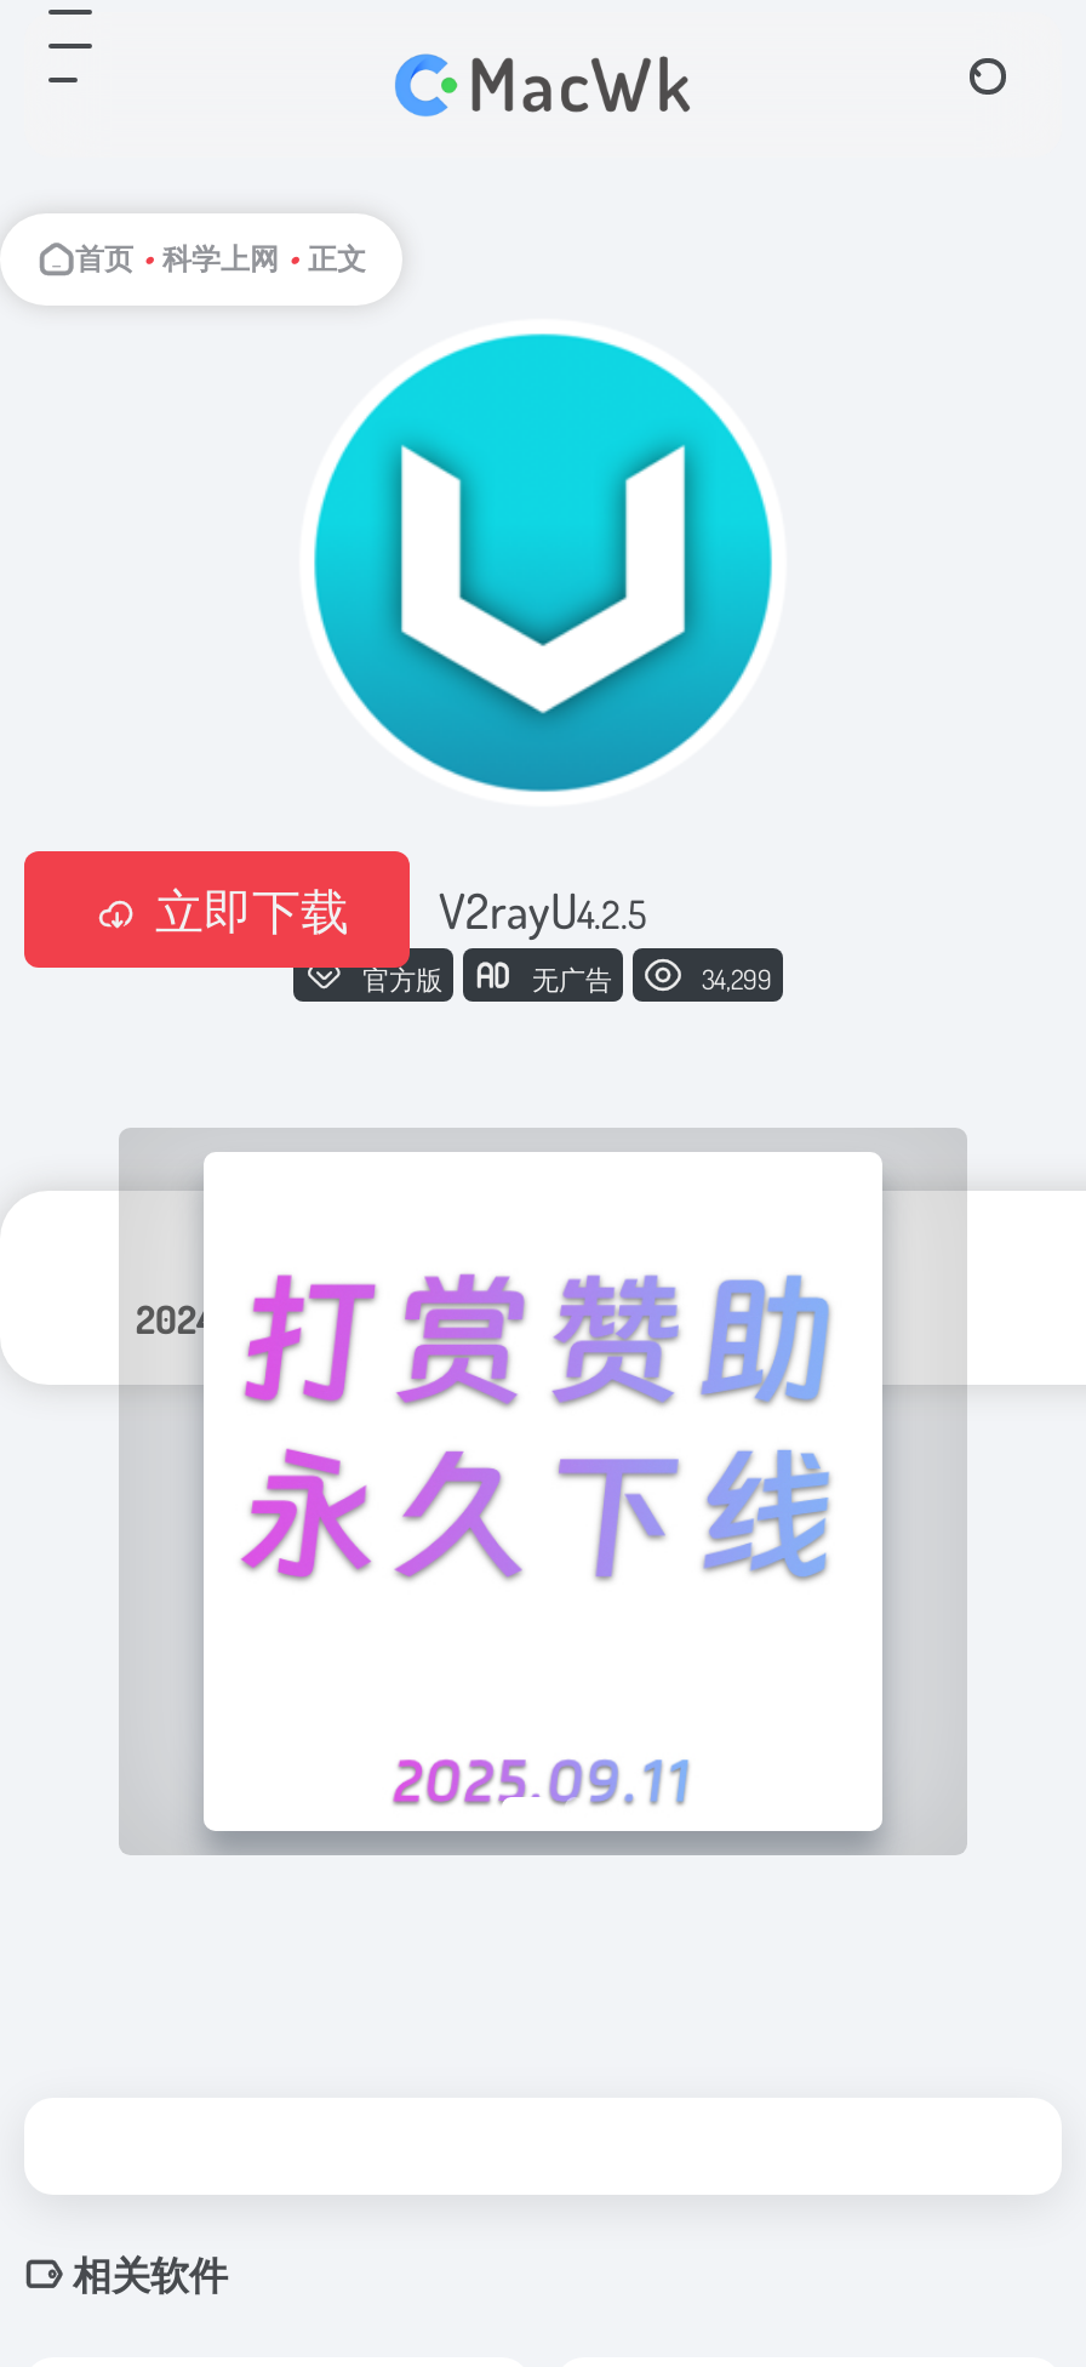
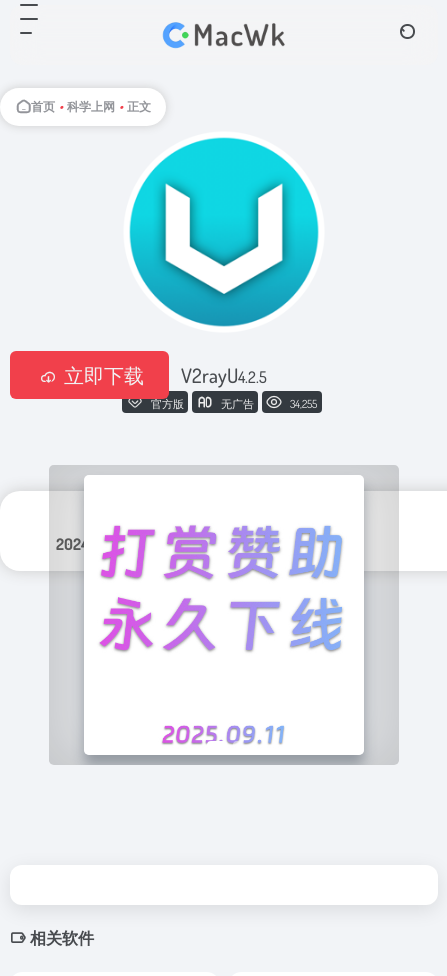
- 34,299
+ 34,255
